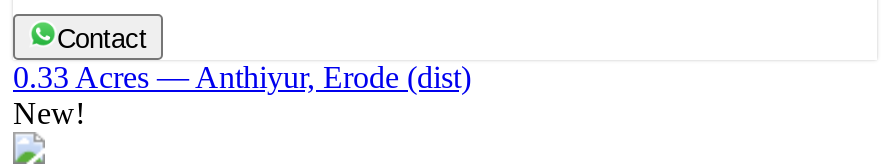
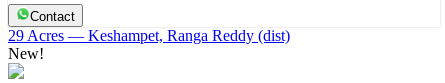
- 0.33 Acres— Anthiyur, Erode (dist)
+ 29 Acres— Keshampet, Ranga Reddy (dist)
